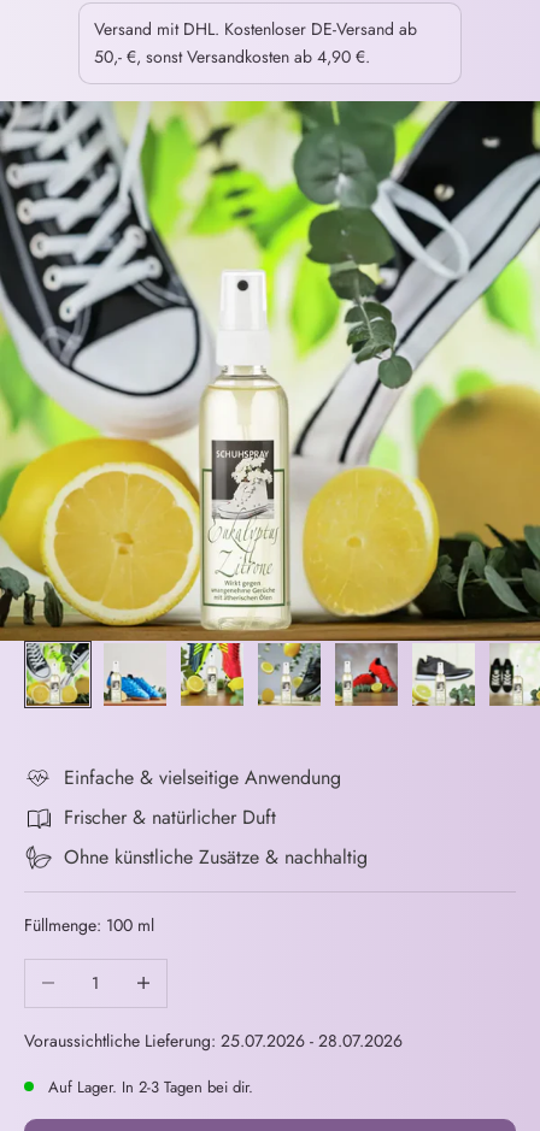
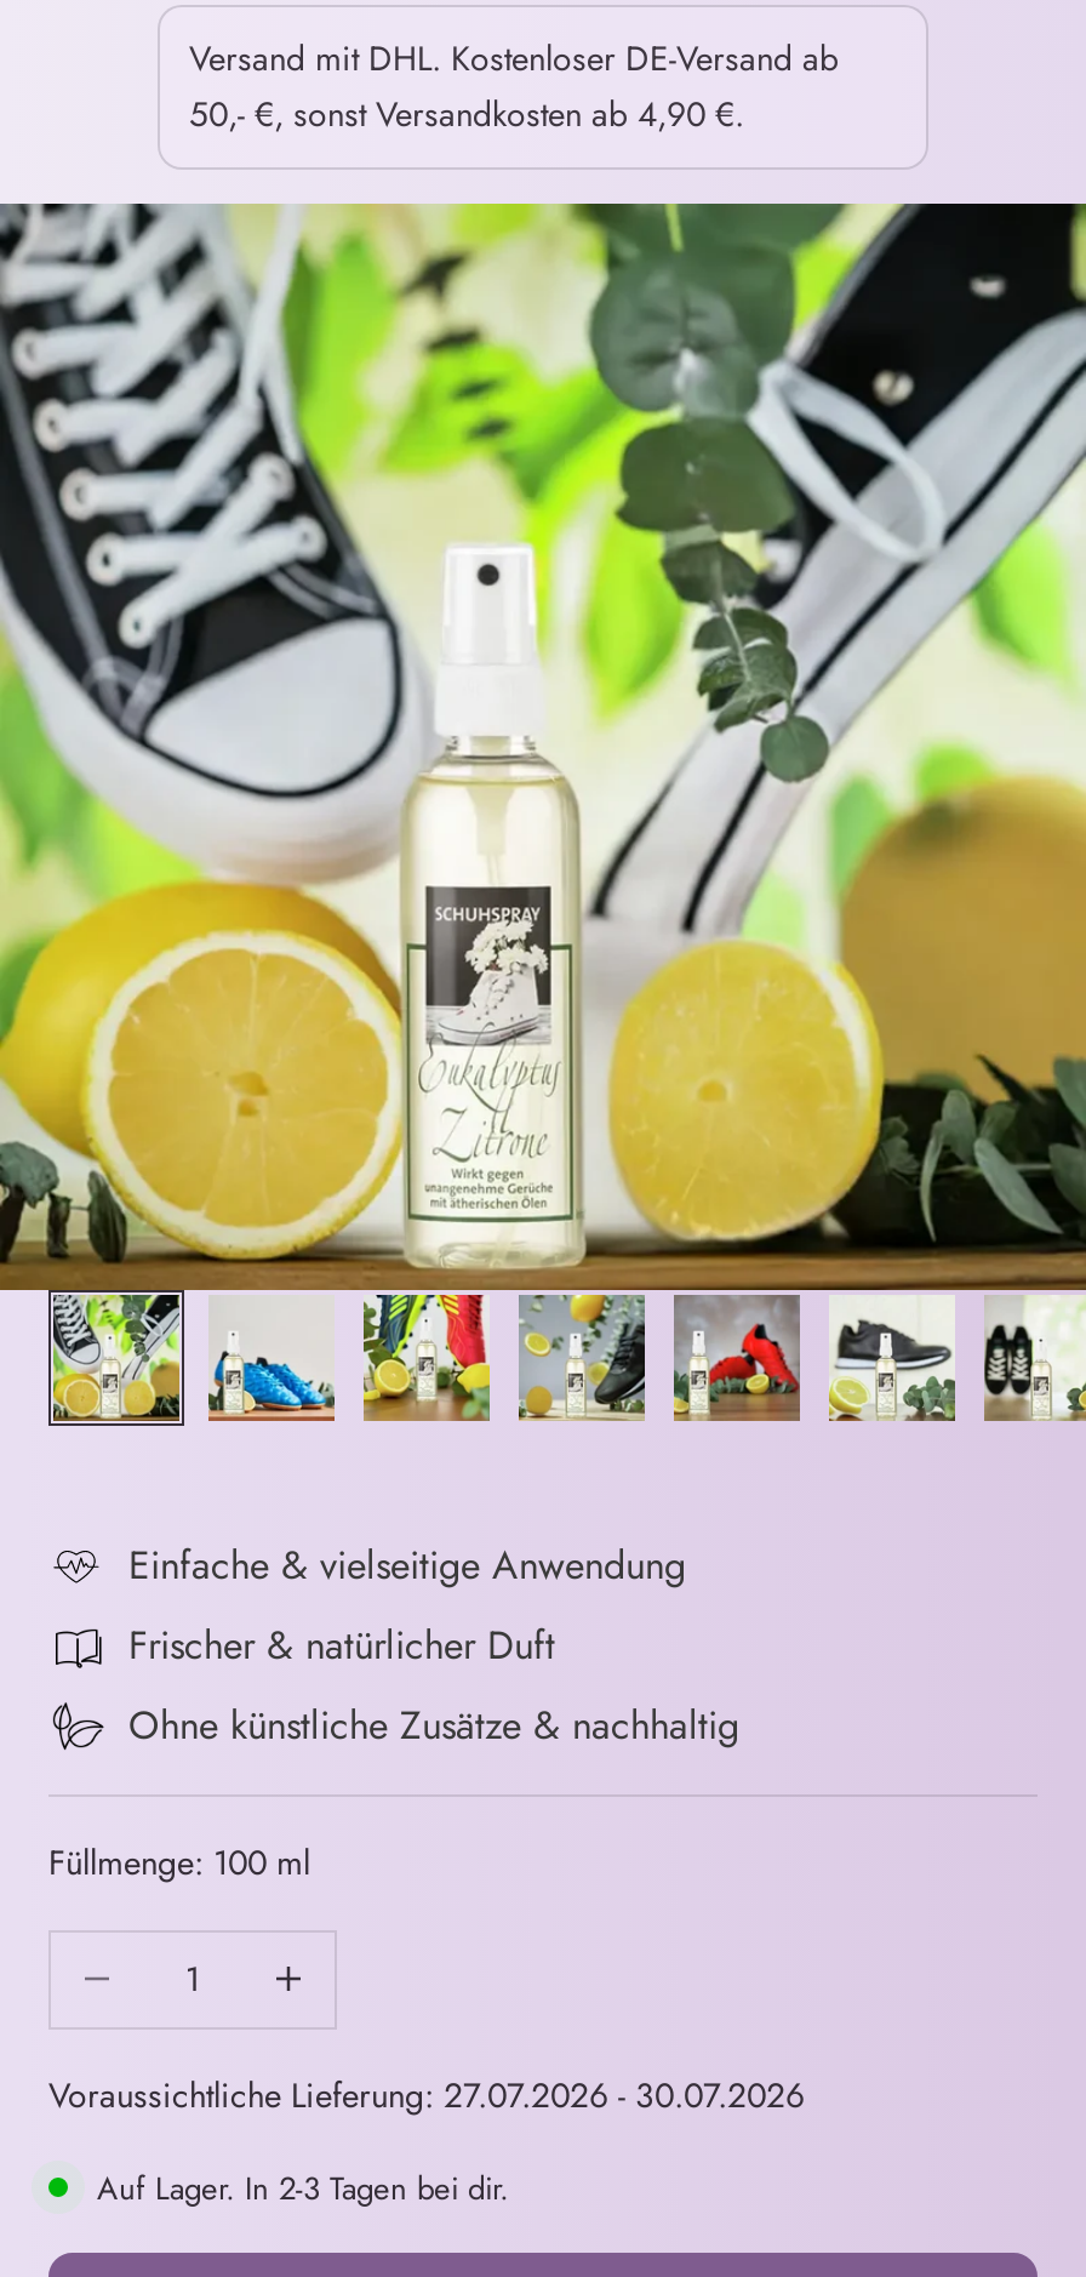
- Voraussichtliche Lieferung: 25.07.2026 - 28.07.2026
+ Voraussichtliche Lieferung: 27.07.2026 - 30.07.2026
